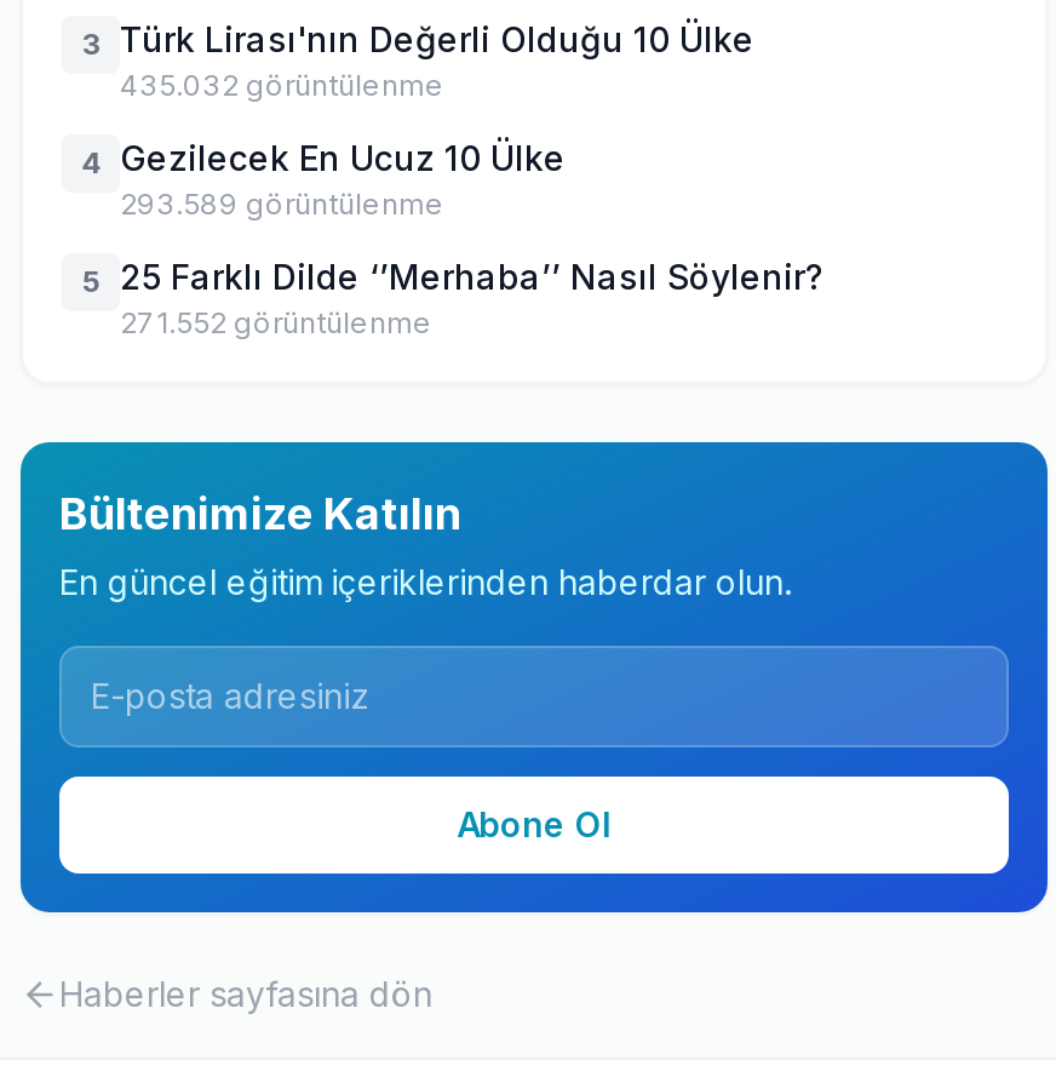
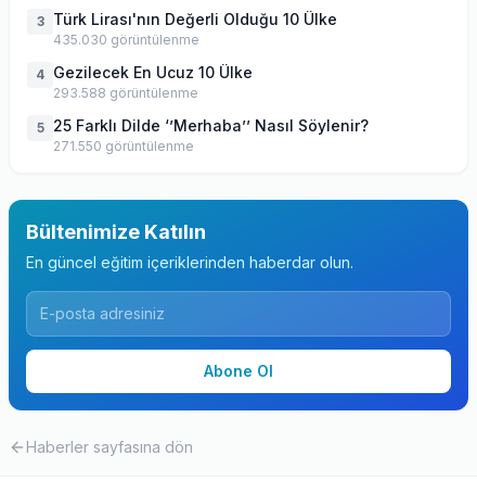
- 435.032 görüntülenme
+ 435.030 görüntülenme

- 293.589 görüntülenme
+ 293.588 görüntülenme

- 271.552 görüntülenme
+ 271.550 görüntülenme
